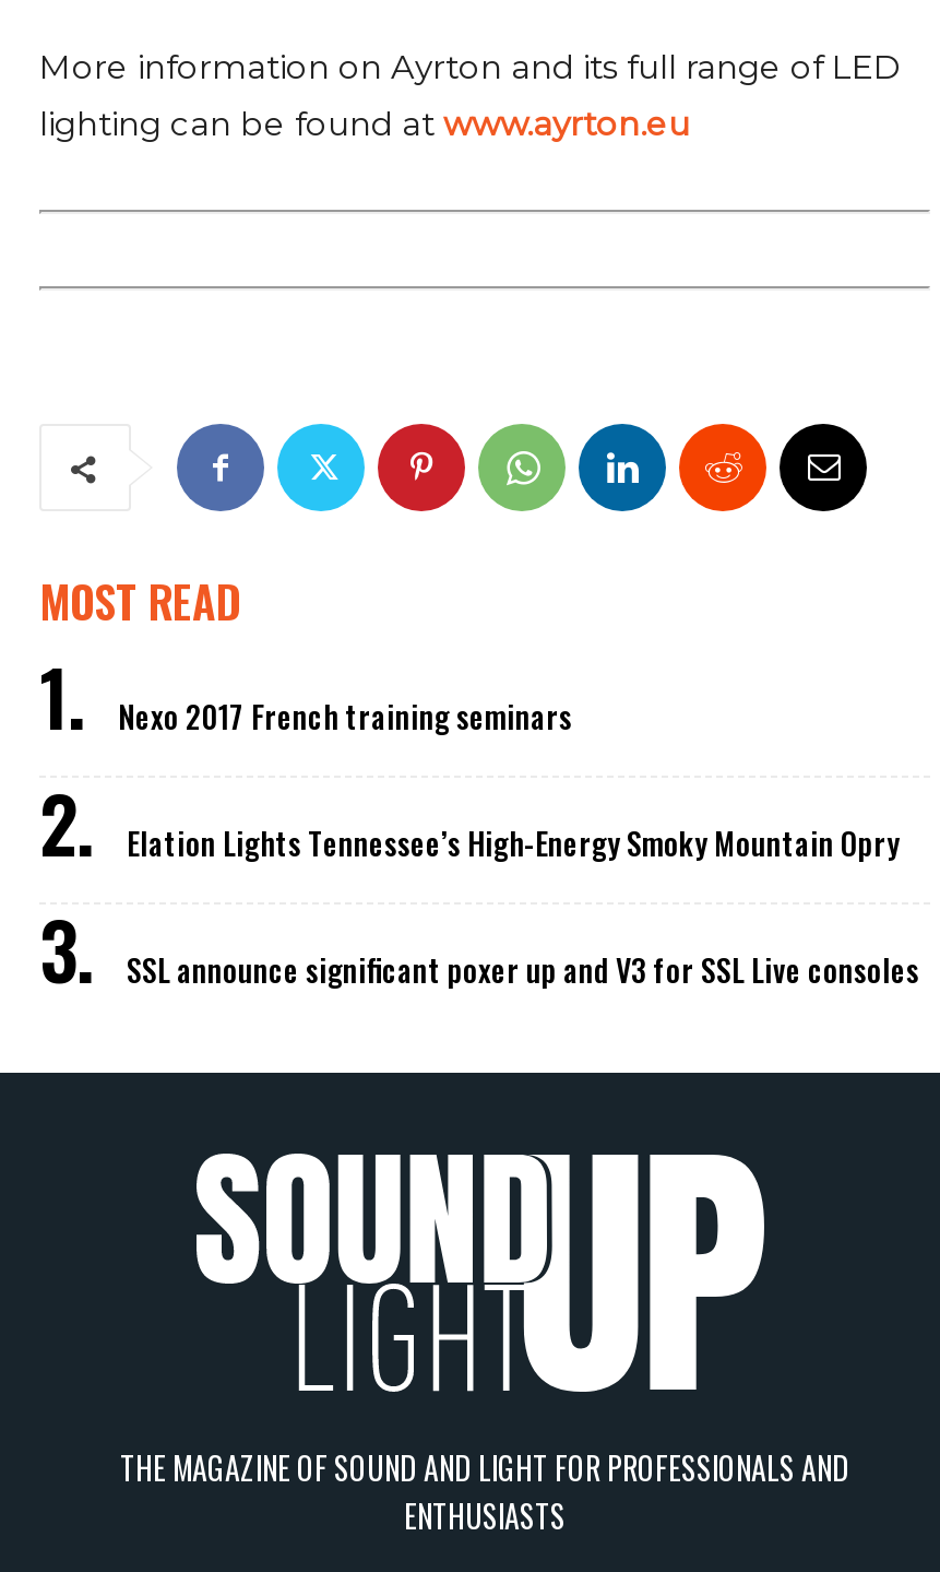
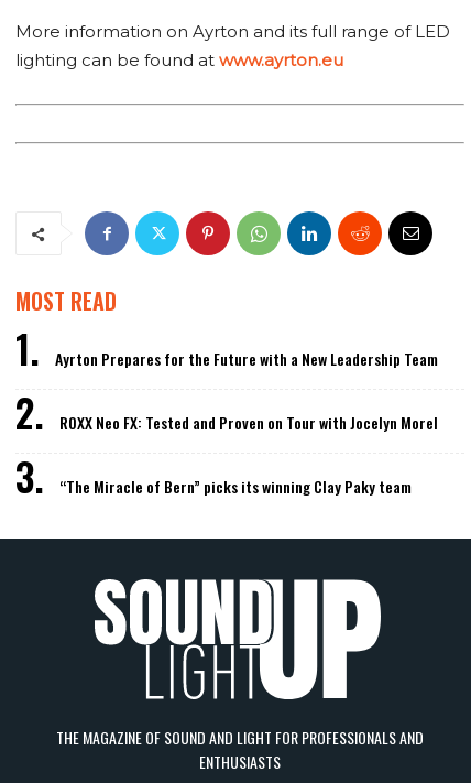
- Nexo 2017 French training seminars
+ Ayrton Prepares for the Future with a New Leadership Team

- Elation Lights Tennessee’s High-Energy Smoky Mountain Opry
+ ROXX Neo FX: Tested and Proven on Tour with Jocelyn Morel

- SSL announce significant poxer up and V3 for SSL Live consoles
+ “The Miracle of Bern” picks its winning Clay Paky team
